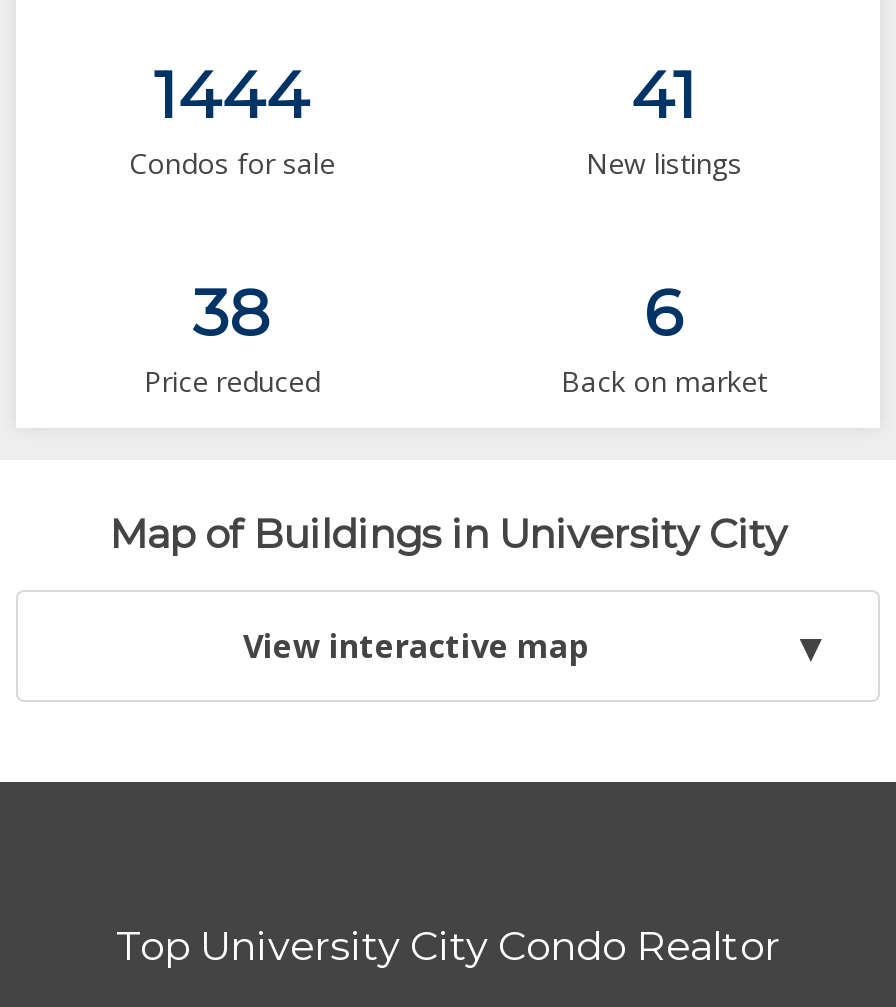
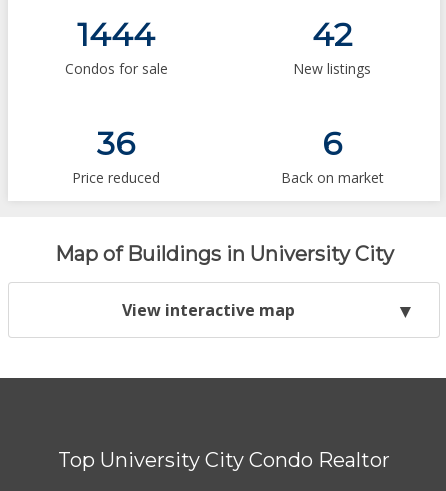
- 41
+ 42

- 38
+ 36
